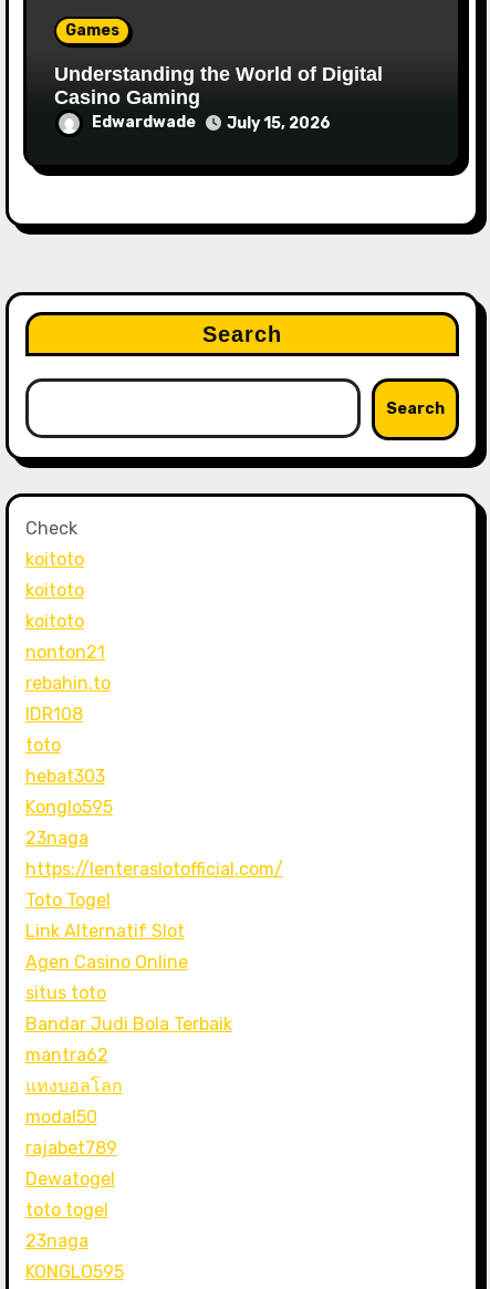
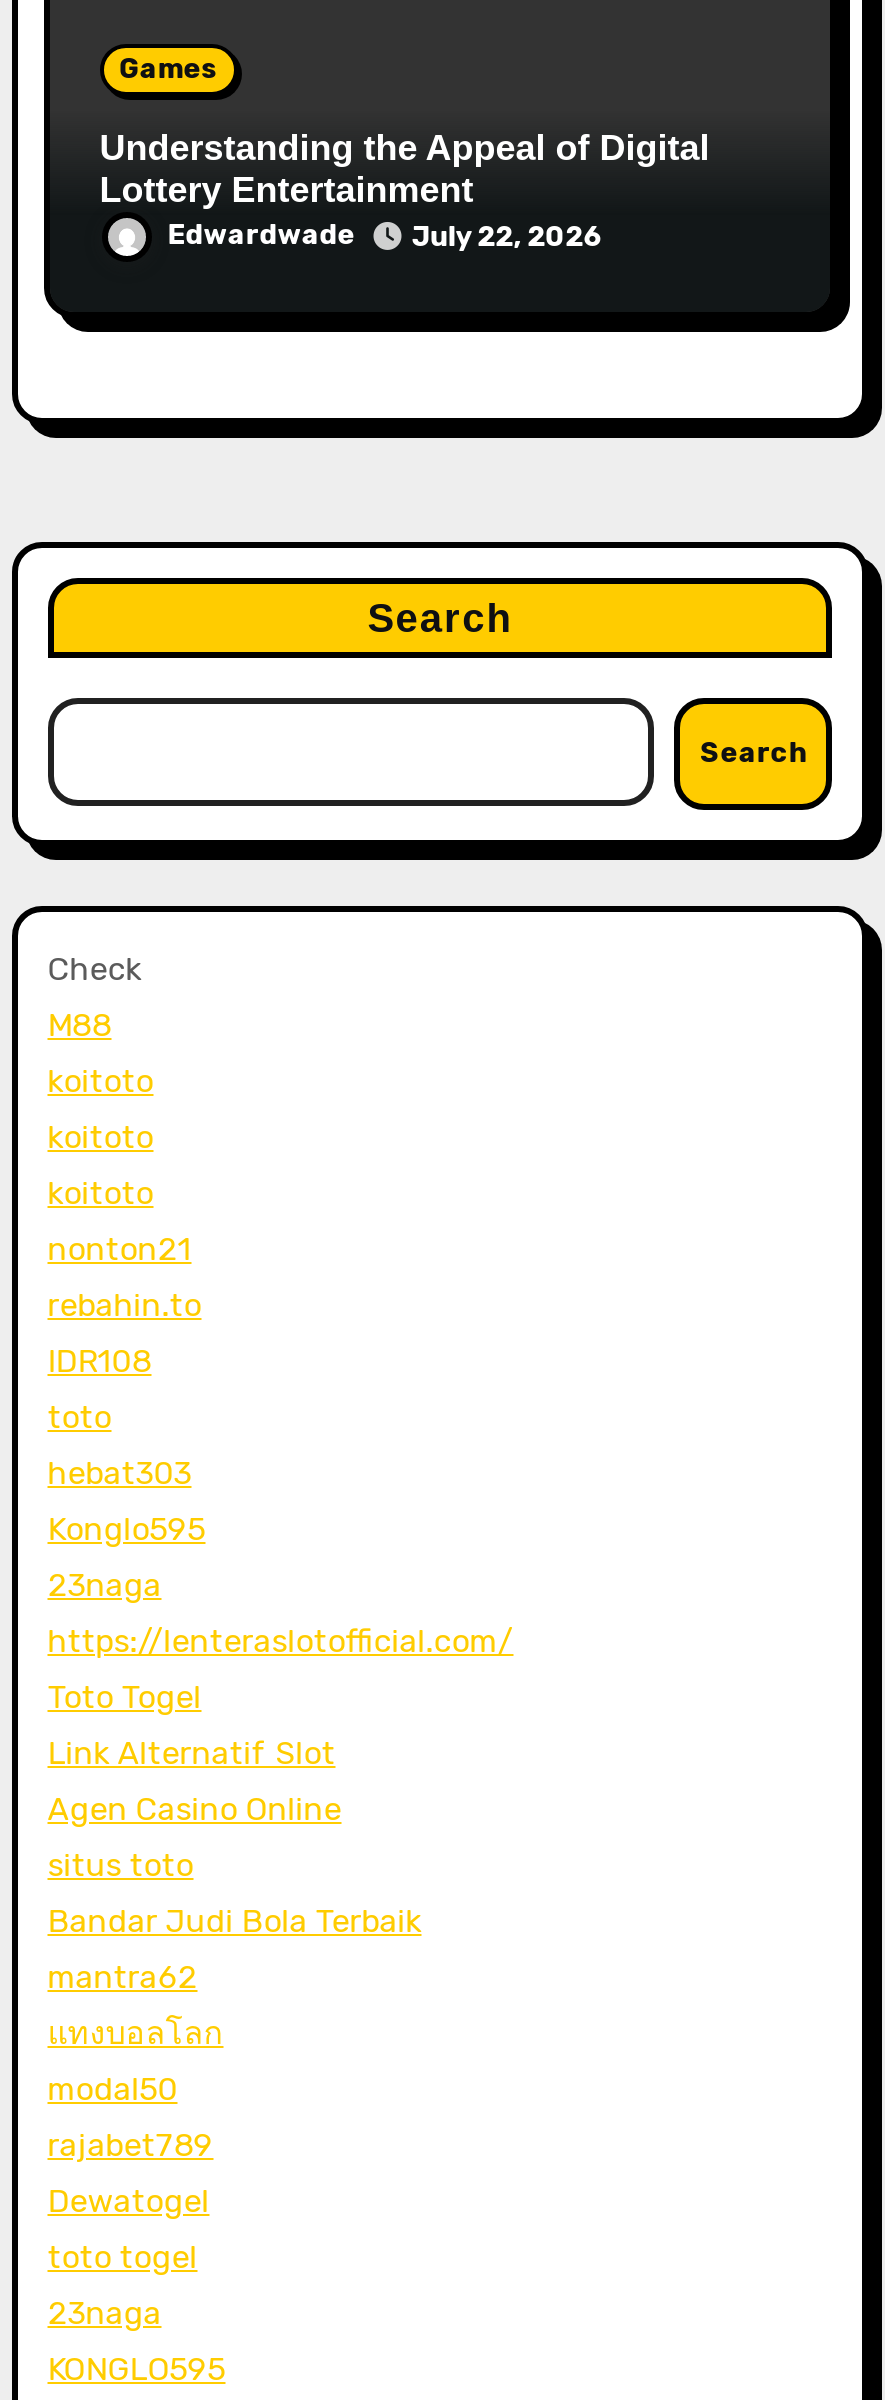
- Understanding the World of Digital
- Casino Gaming
+ Understanding the Appeal of Digital
+ Lottery Entertainment

- Edwardwade July 15, 2026
+ Edwardwade July 22, 2026

+ M88
